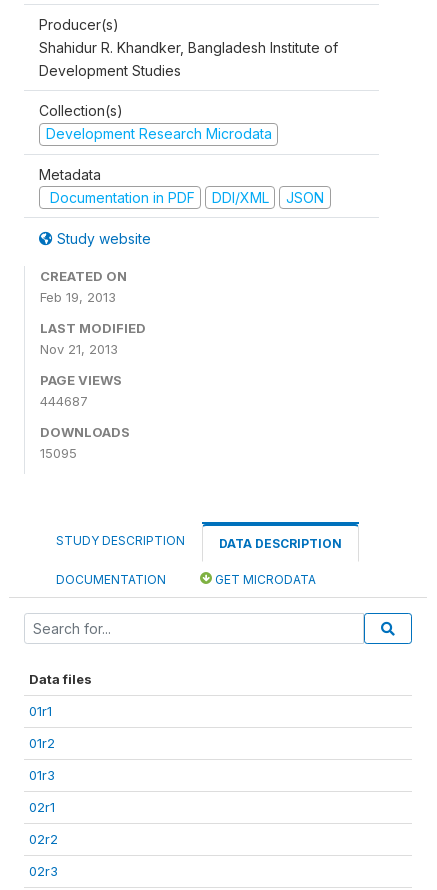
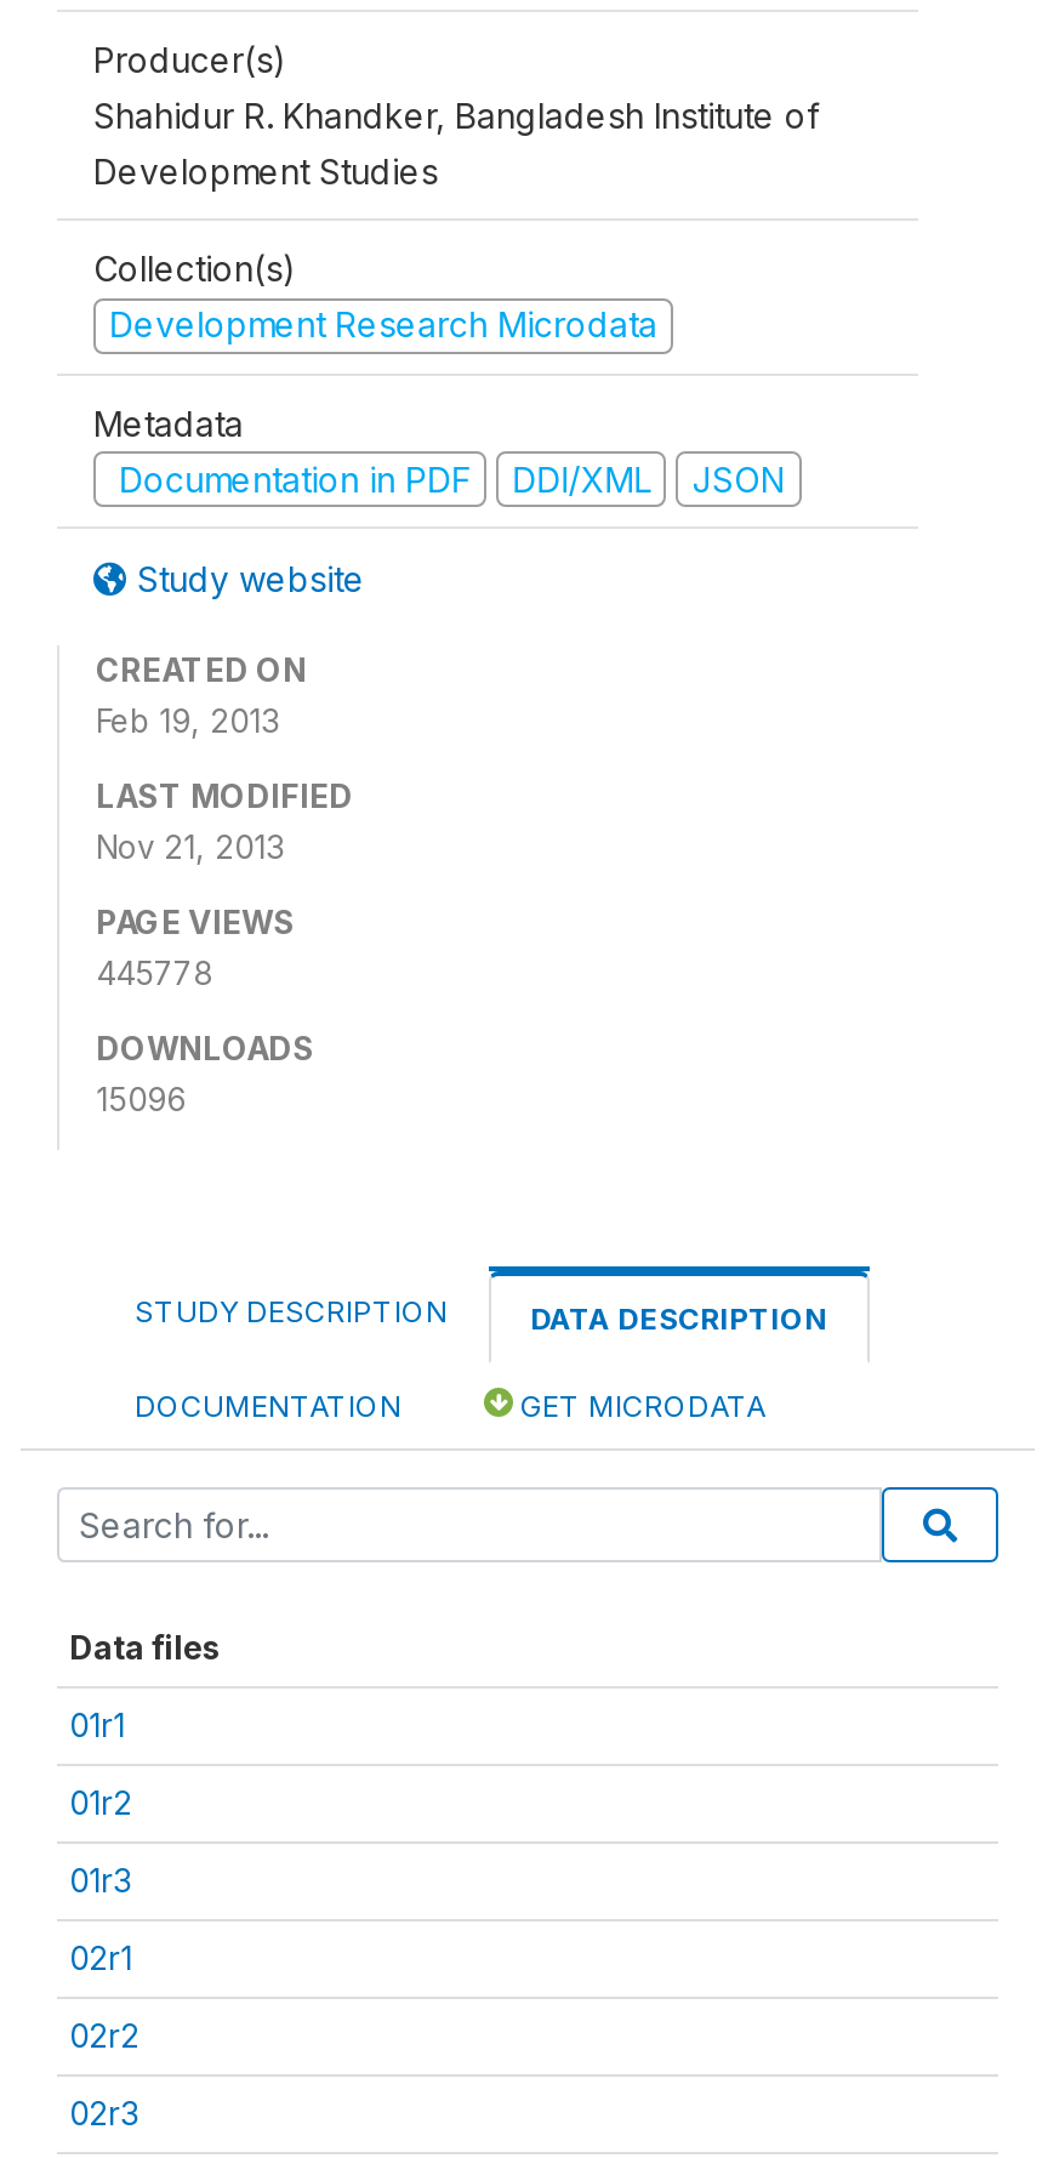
- 444687
+ 445778

- 15095
+ 15096
